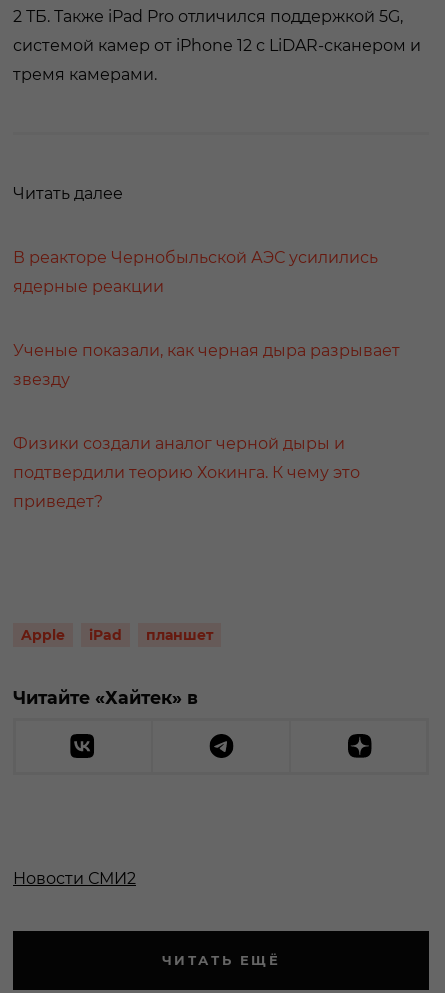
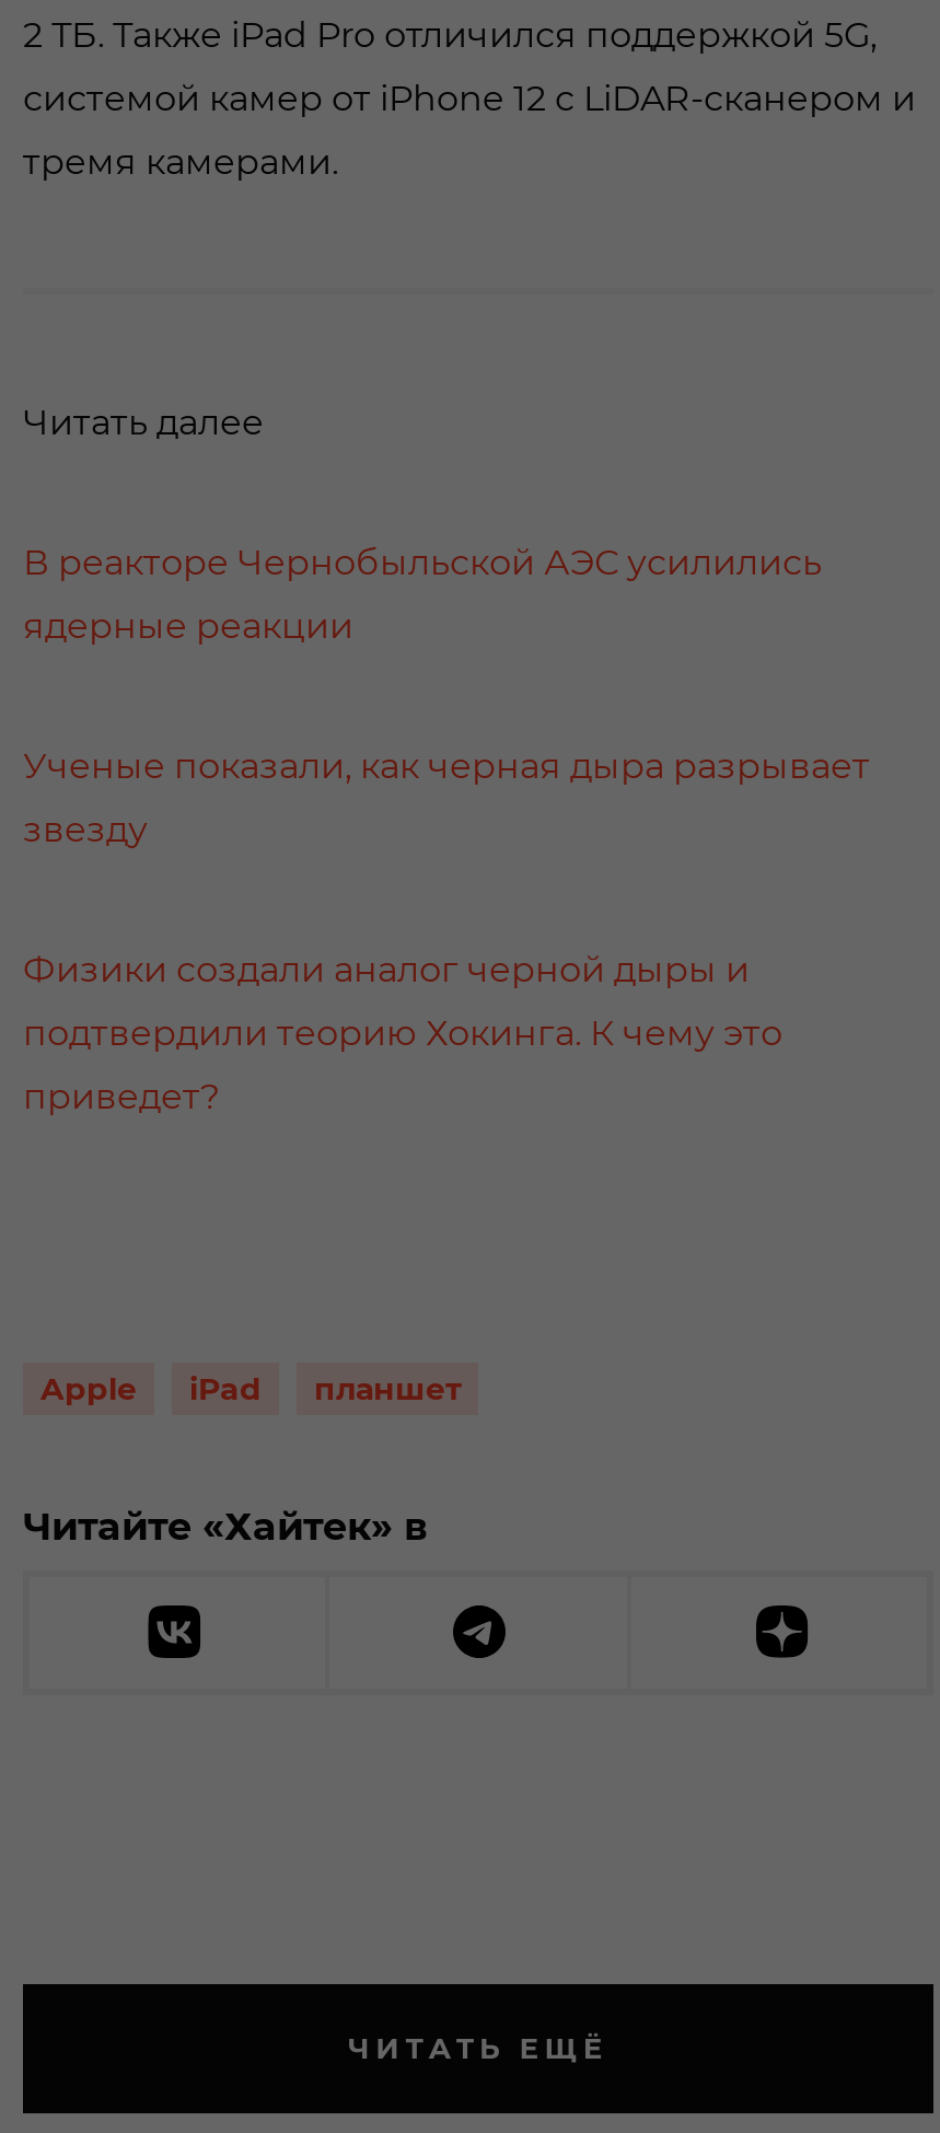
- Новости СМИ2
